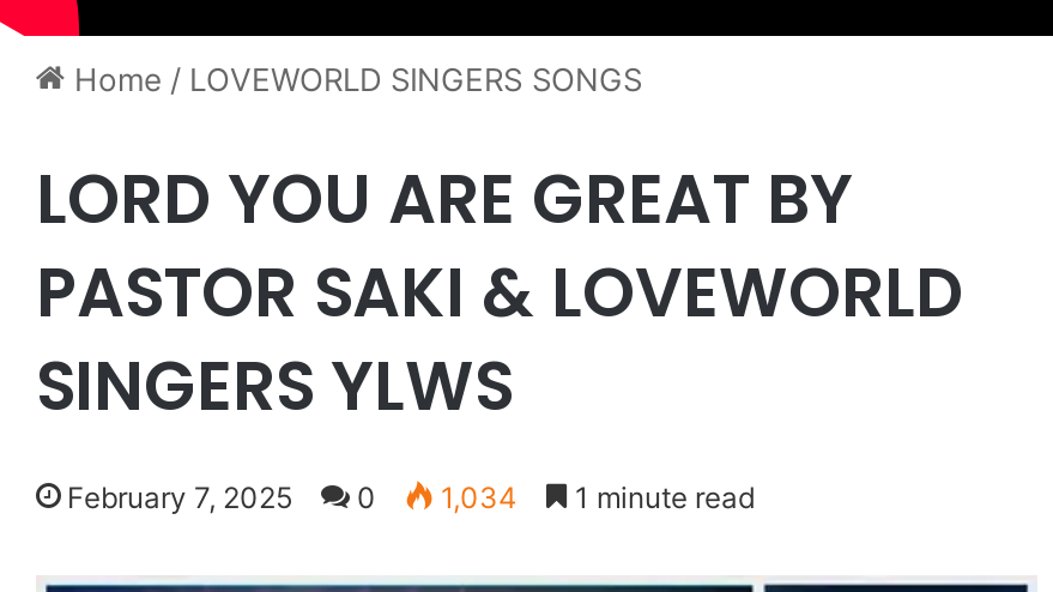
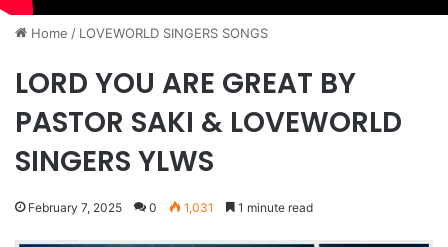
- February 7, 2025 0 1,034 1 minute read
+ February 7, 2025 0 1,031 1 minute read
